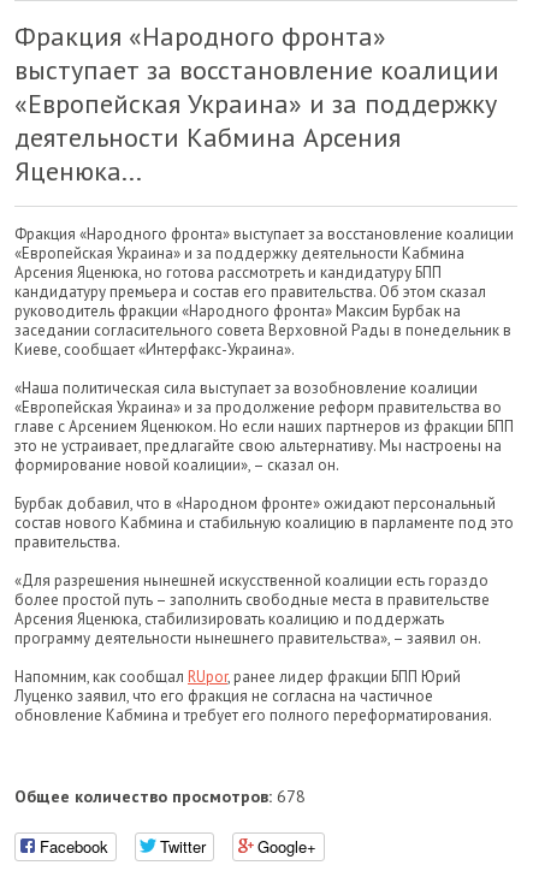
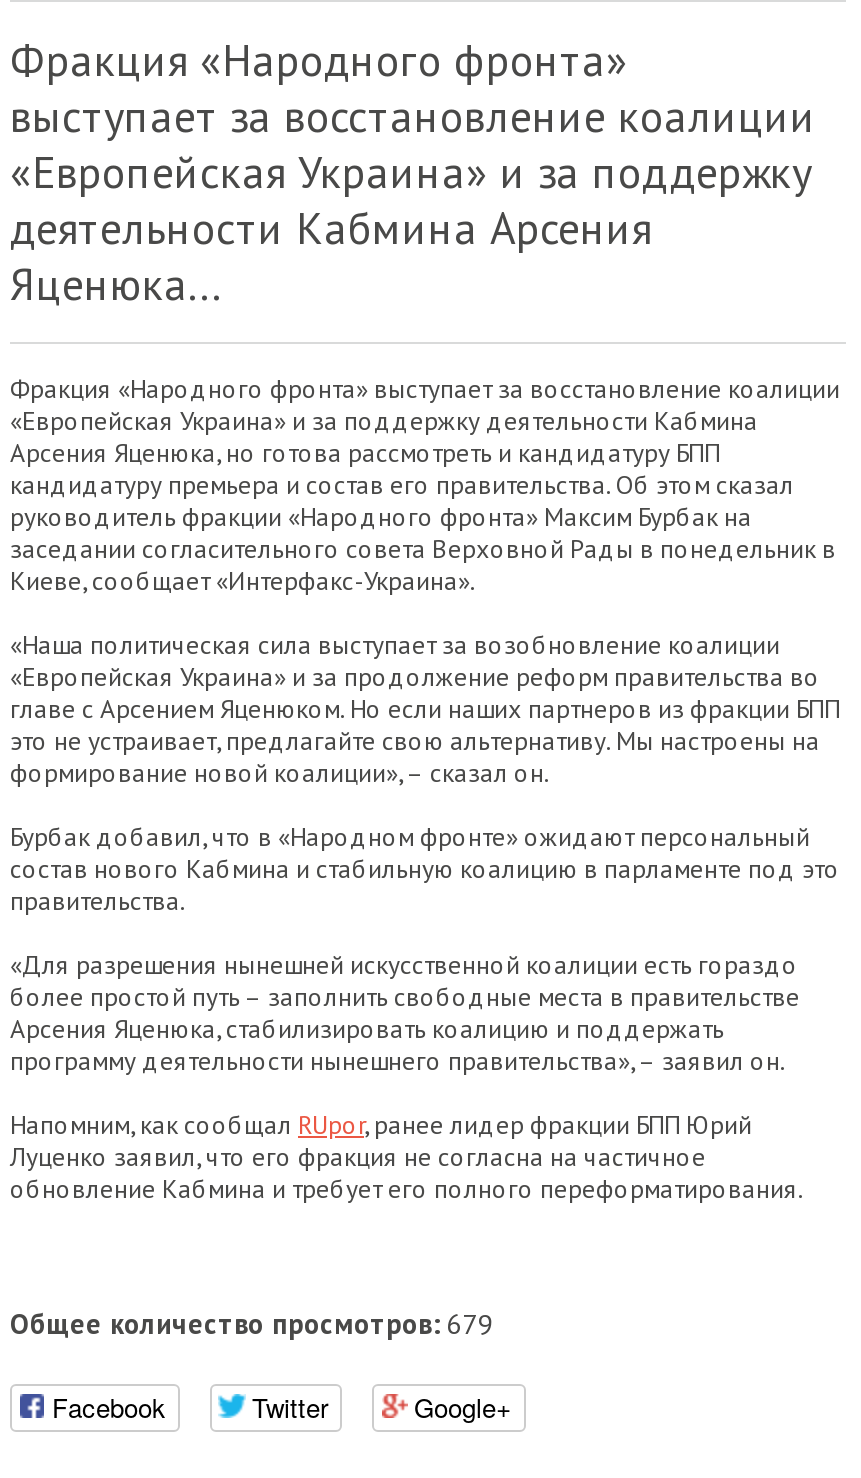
- Общее количество просмотров: 678
+ Общее количество просмотров: 679
